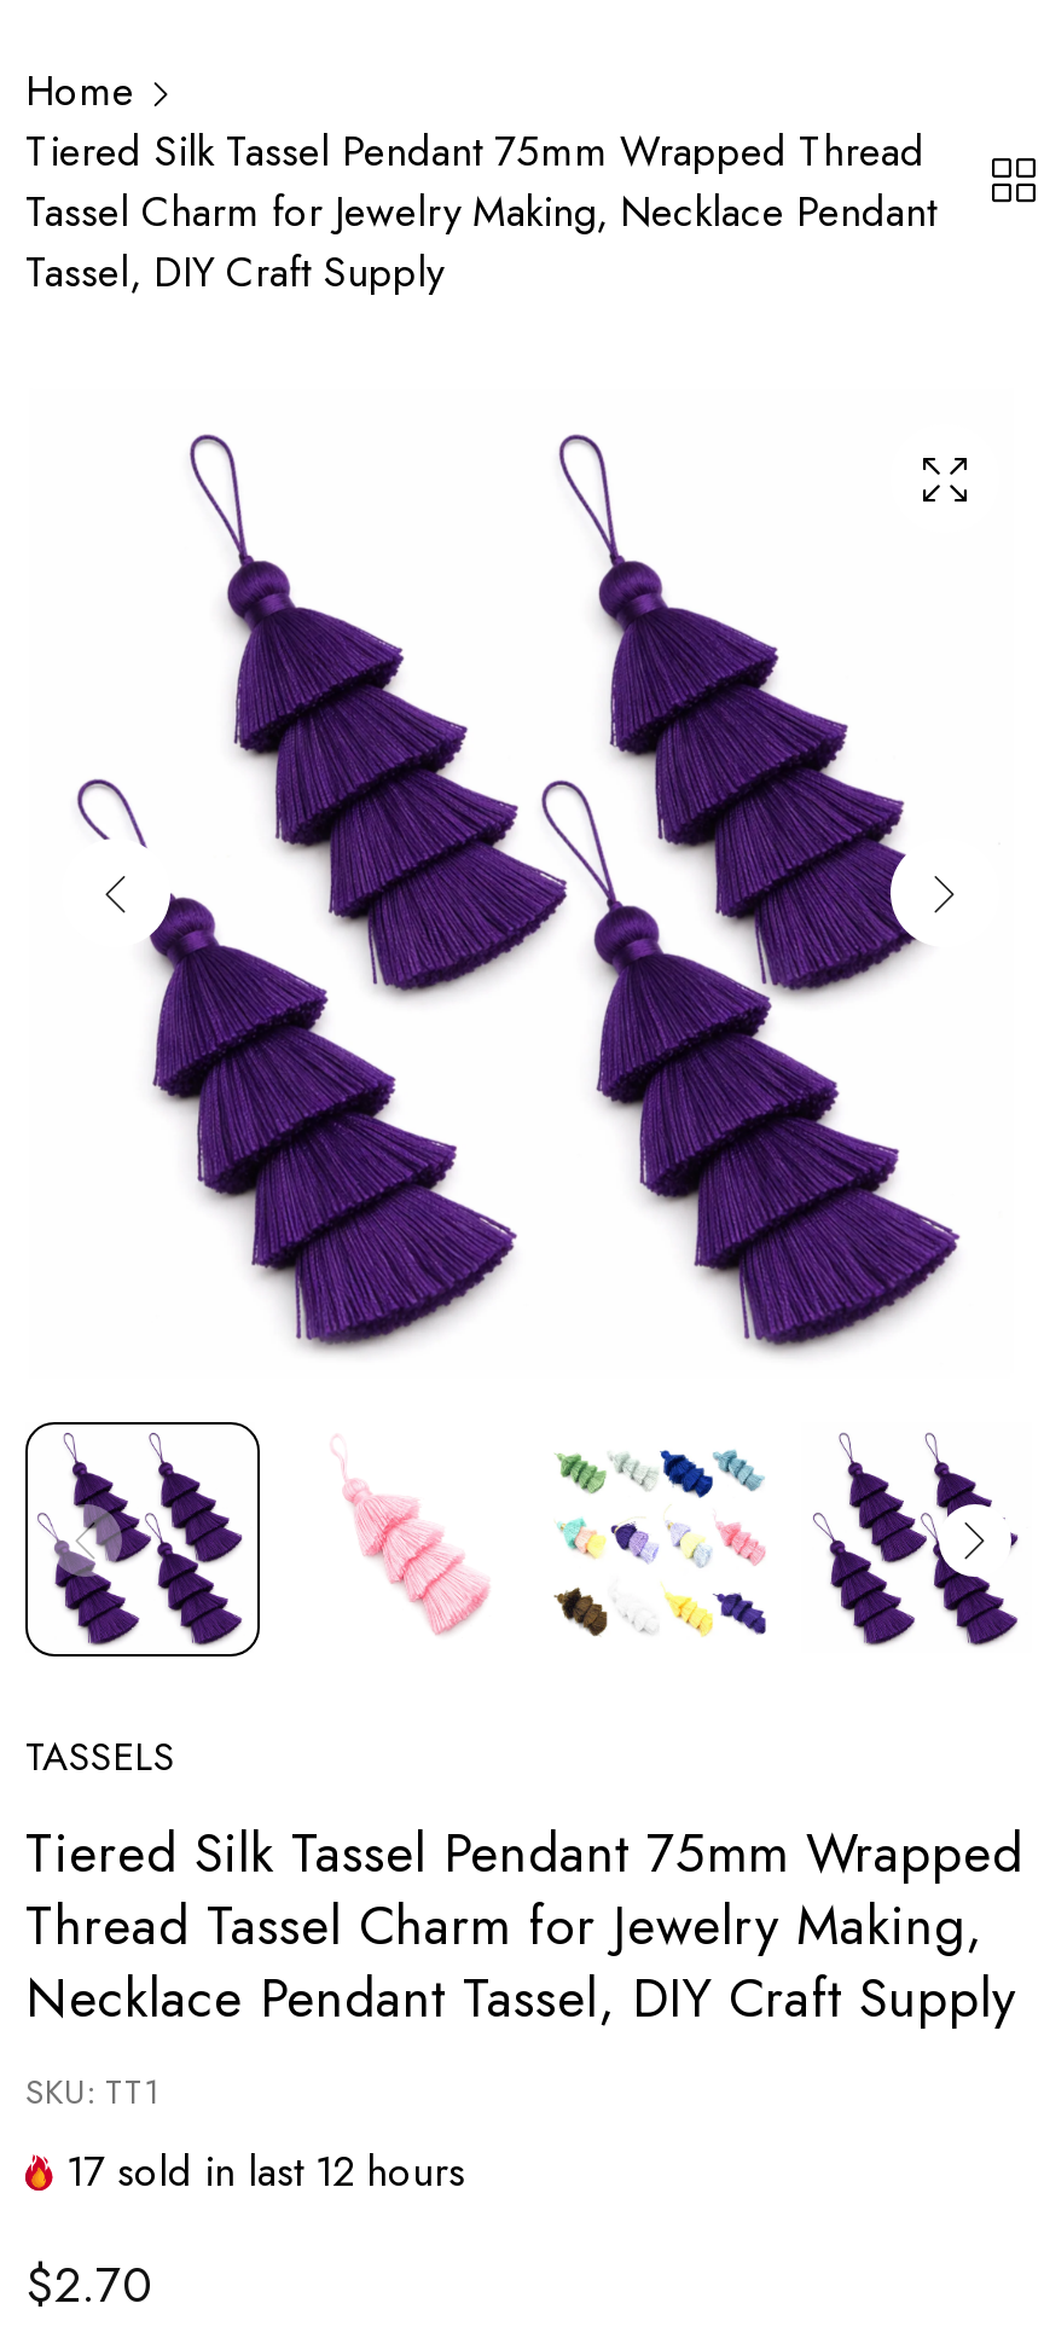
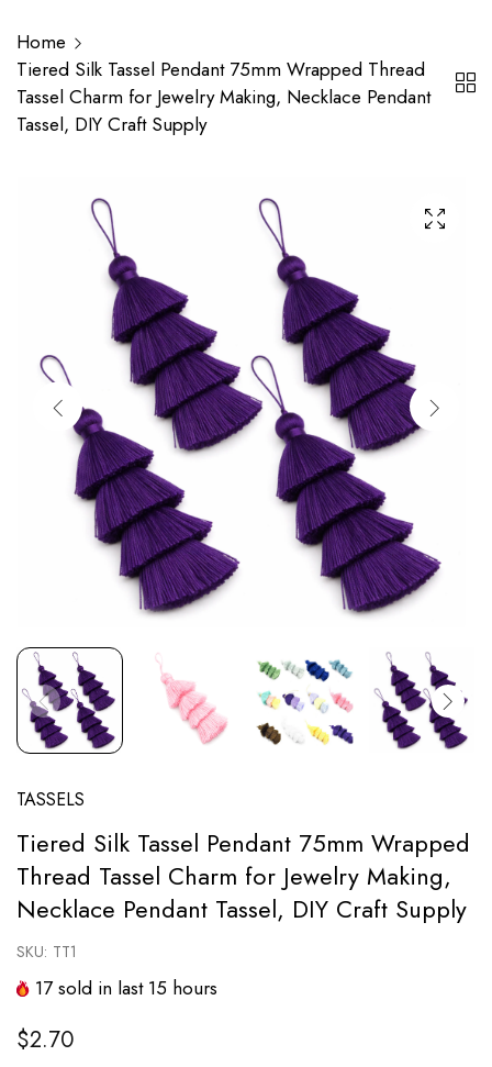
- 17 sold in last 12 hours
+ 17 sold in last 15 hours
